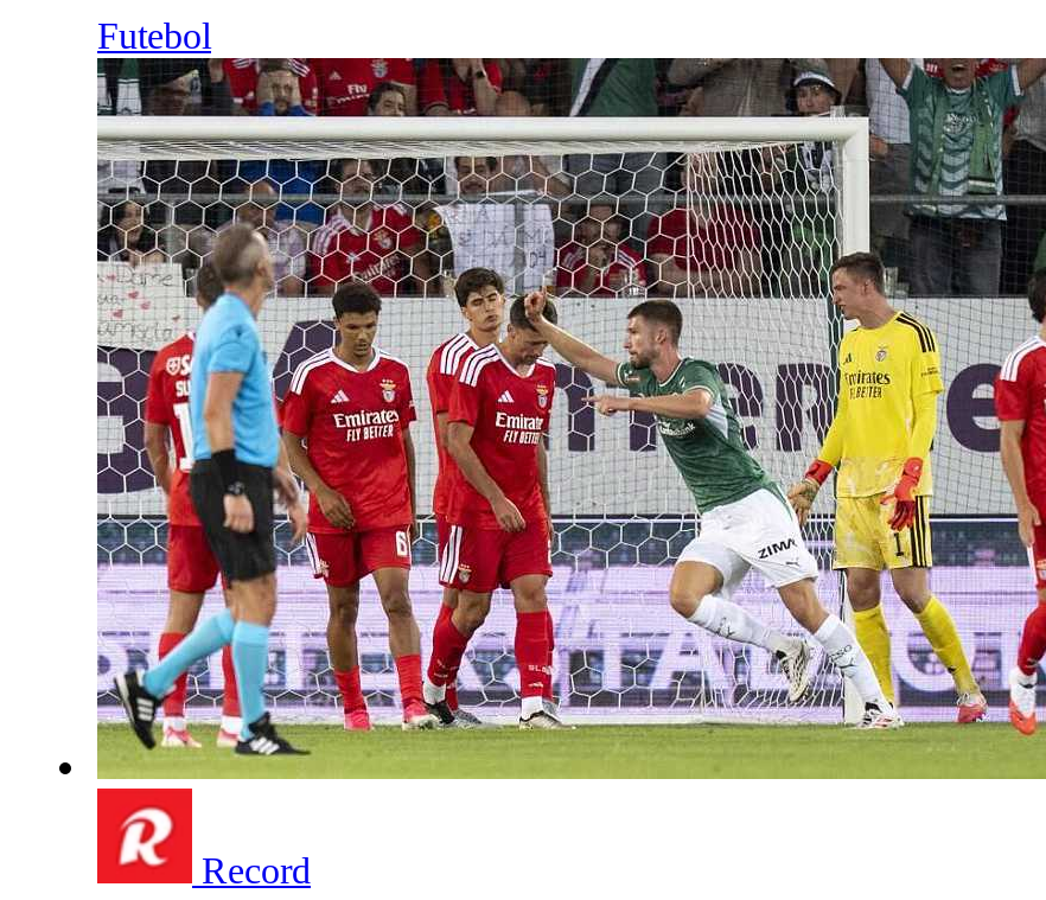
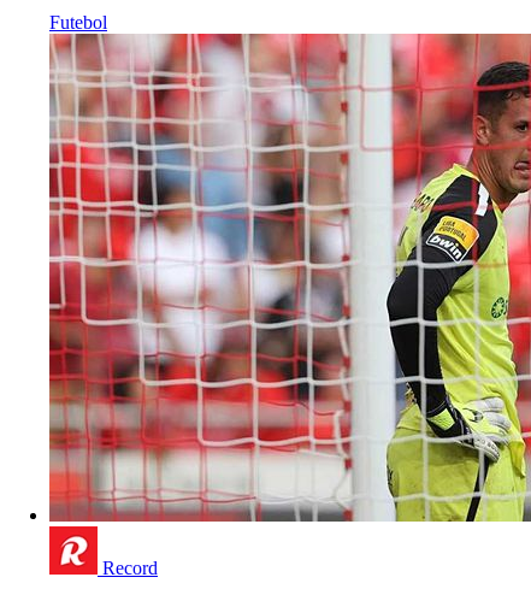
- [image]
+ [image]
